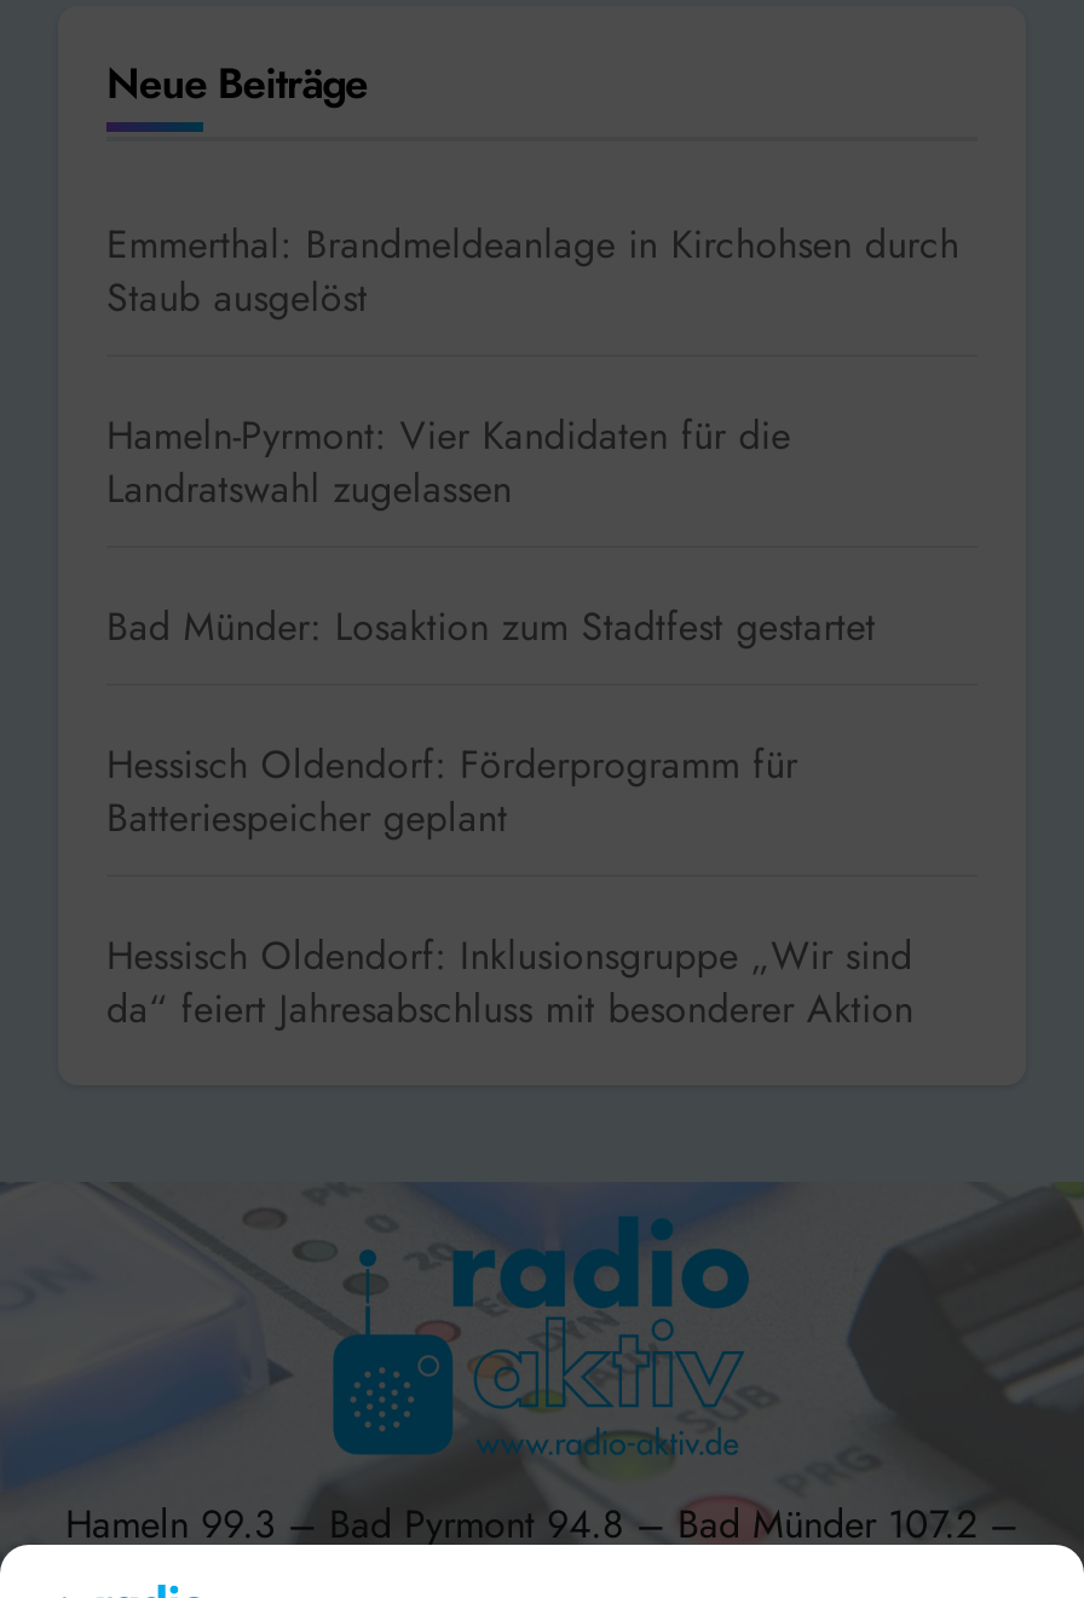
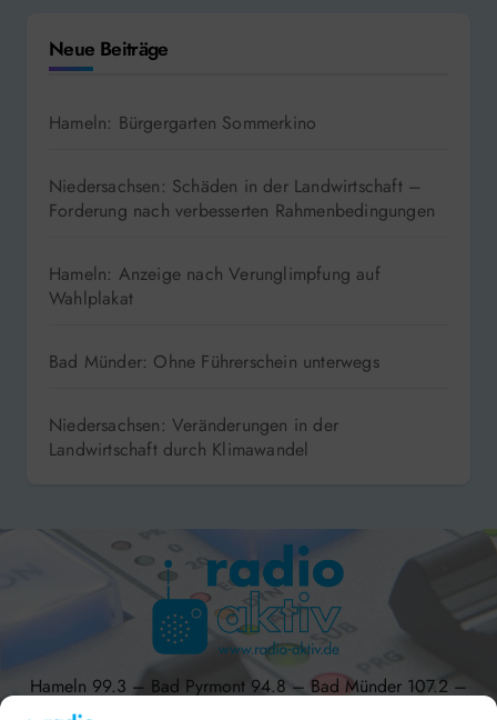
- Emmerthal: Brandmeldeanlage in Kirchohsen durch
- Staub ausgelöst
+ Hameln: Bürgergarten Sommerkino

- Hameln-Pyrmont: Vier Kandidaten für die
- Landratswahl zugelassen
+ Niedersachsen: Schäden in der Landwirtschaft –
+ Forderung nach verbesserten Rahmenbedingungen

- Bad Münder: Losaktion zum Stadtfest gestartet
+ Hameln: Anzeige nach Verunglimpfung auf
+ Wahlplakat

- Hessisch Oldendorf: Förderprogramm für
- Batteriespeicher geplant
+ Bad Münder: Ohne Führerschein unterwegs

- Hessisch Oldendorf: Inklusionsgruppe „Wir sind
- da“ feiert Jahresabschluss mit besonderer Aktion
+ Niedersachsen: Veränderungen in der
+ Landwirtschaft durch Klimawandel
